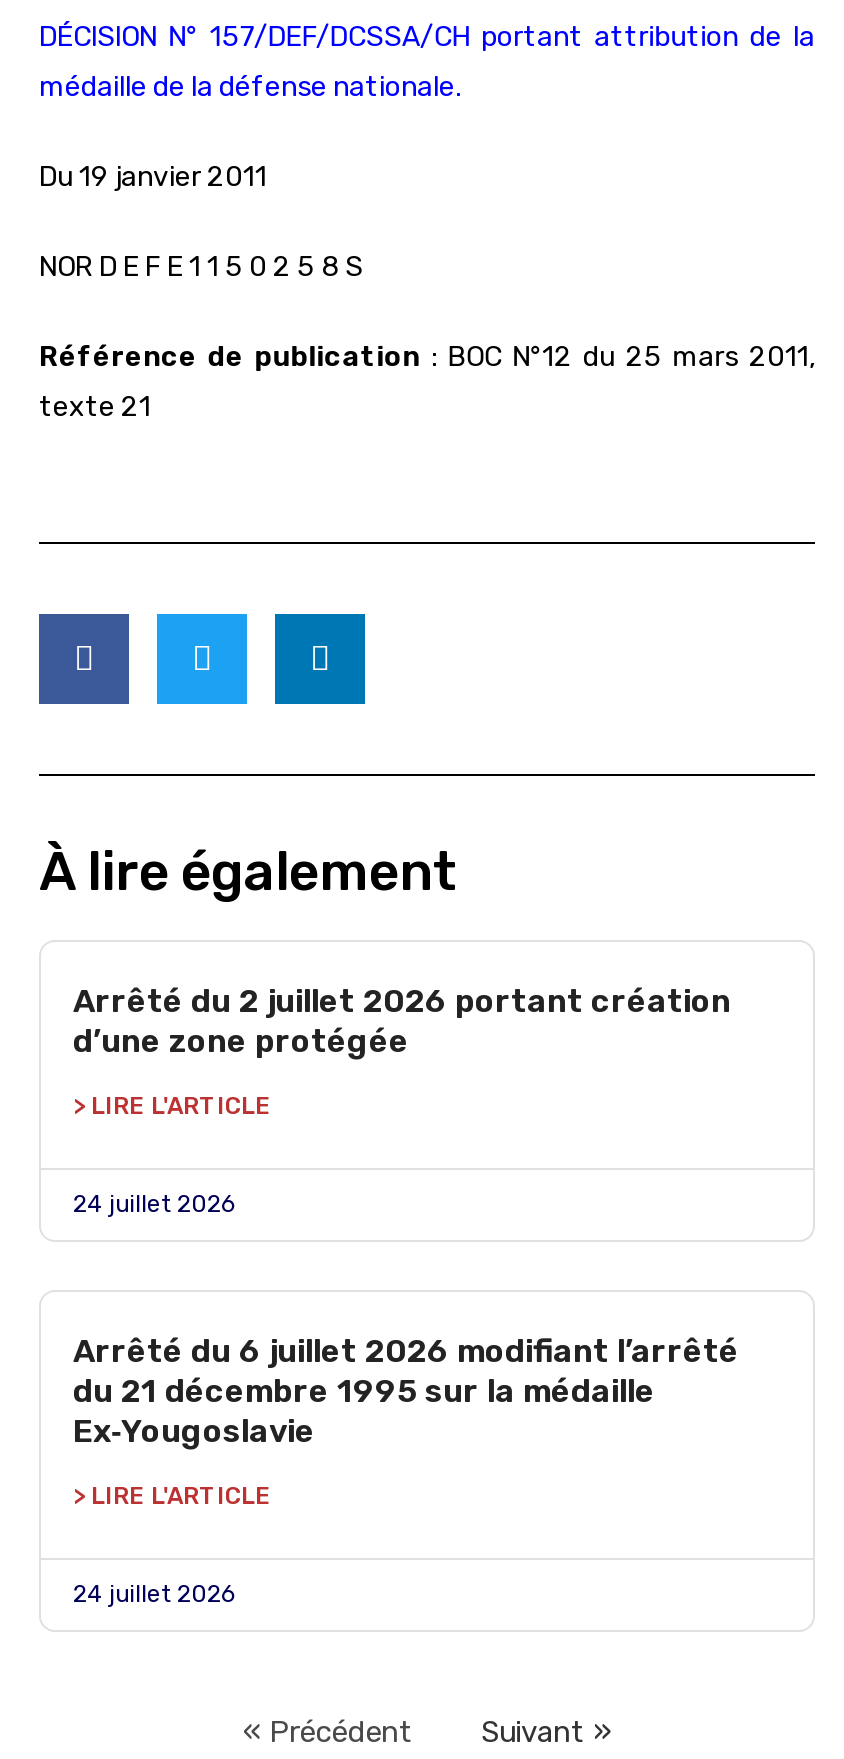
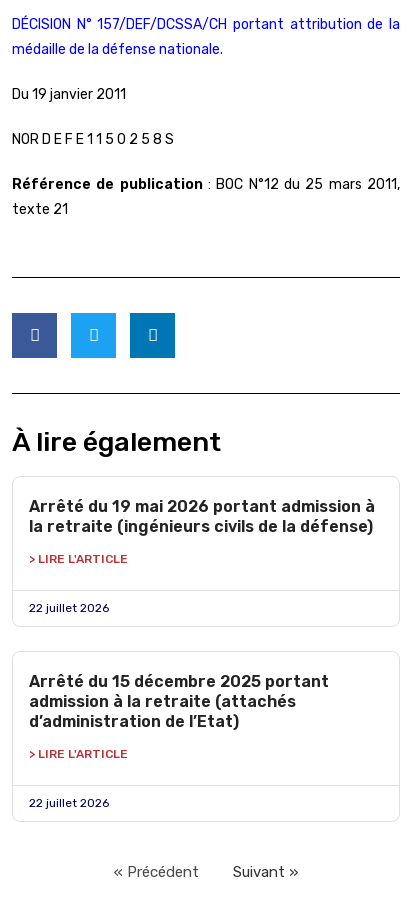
- Arrêté du 2 juillet 2026 portant création
- d’une zone protégée
+ Arrêté du 19 mai 2026 portant admission à
+ la retraite (ingénieurs civils de la défense)

- 24 juillet 2026
+ 22 juillet 2026

- Arrêté du 6 juillet 2026 modifiant l’arrêté
- du 21 décembre 1995 sur la médaille
- Ex‑Yougoslavie
+ Arrêté du 15 décembre 2025 portant
+ admission à la retraite (attachés
+ d’administration de l’Etat)

- 24 juillet 2026
+ 22 juillet 2026
